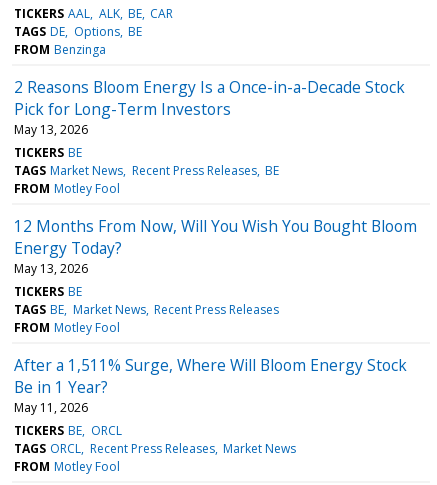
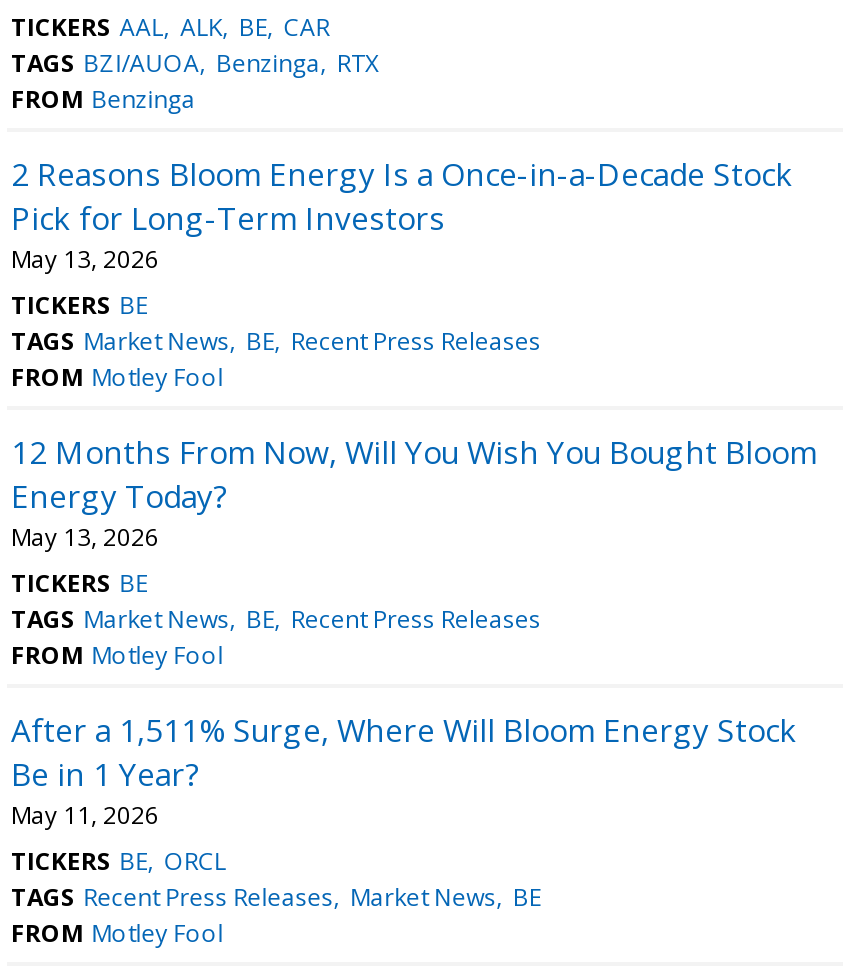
- TAGS DE Options BE
+ TAGS BZI/AUOA Benzinga RTX

- TAGS Market News Recent Press Releases BE
+ TAGS Market News BE Recent Press Releases

- TAGS BE Market News Recent Press Releases
+ TAGS Market News BE Recent Press Releases

- TAGS ORCL Recent Press Releases Market News
+ TAGS Recent Press Releases Market News BE
